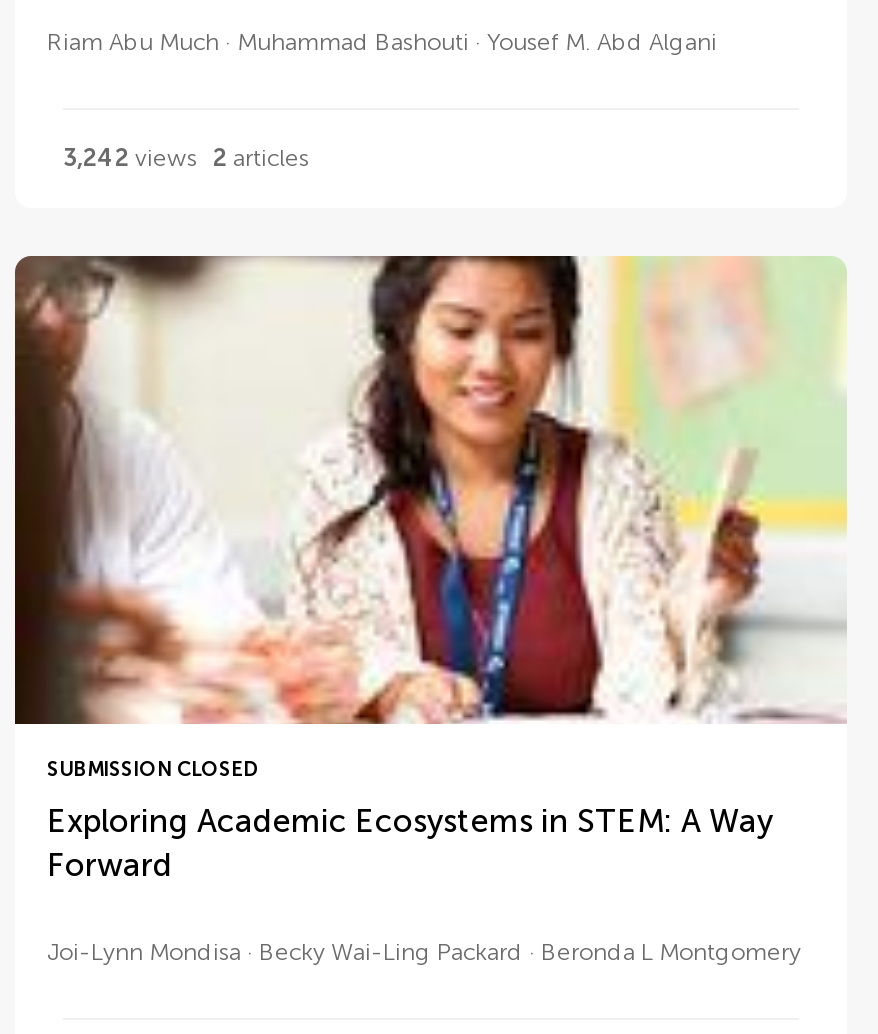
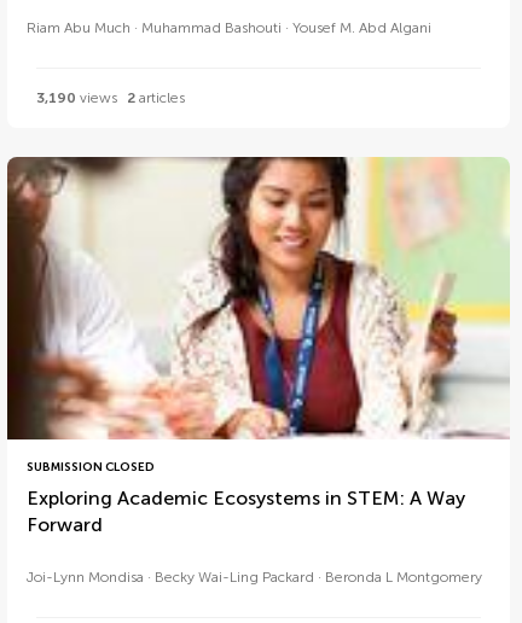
- 3,242 views 2 articles
+ 3,190 views 2 articles
